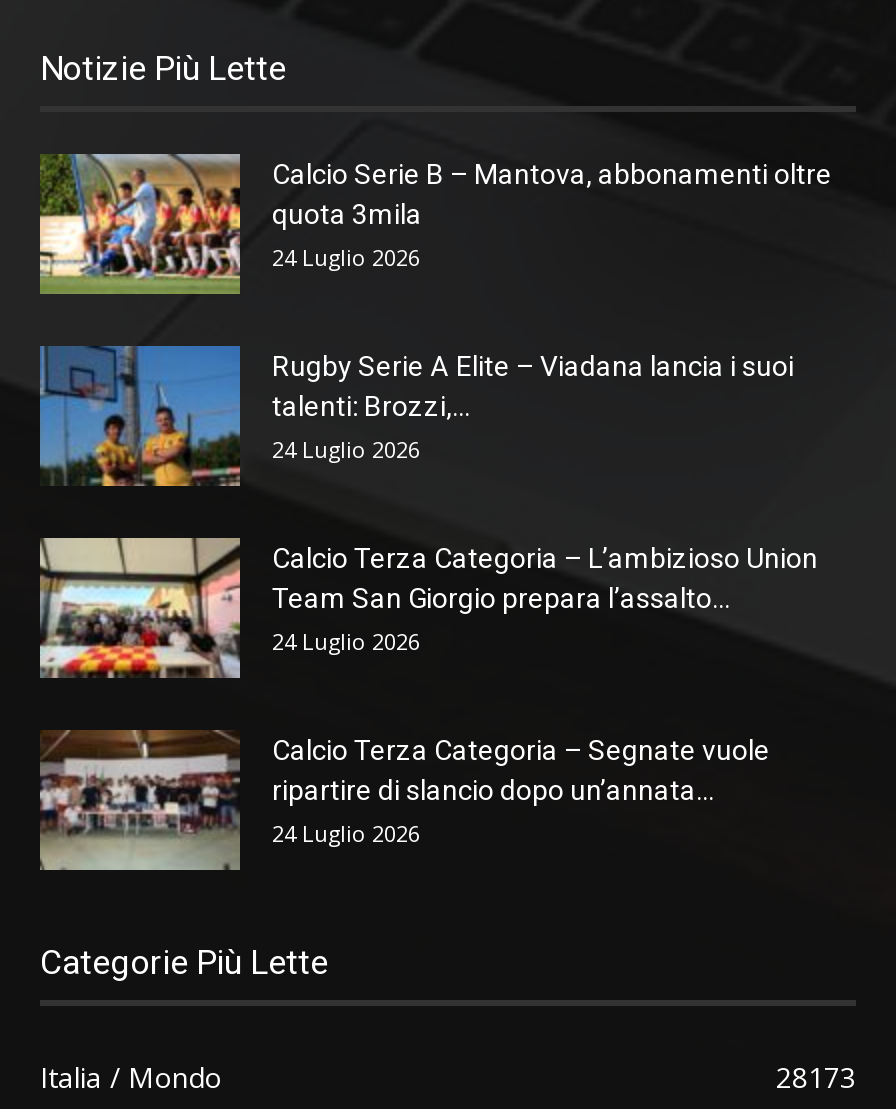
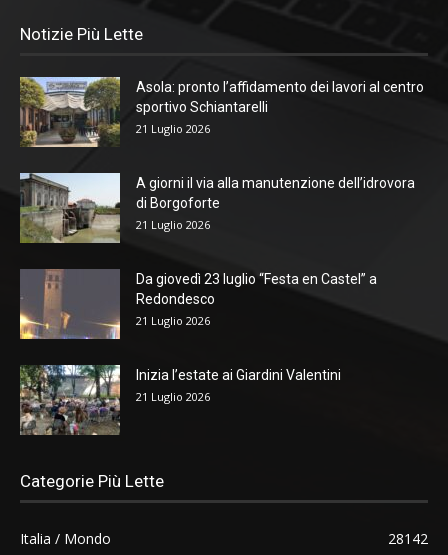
- [image]
- Calcio Serie B – Mantova, abbonamenti oltre
- quota 3mila
- 24 Luglio 2026
+ [image]
+ Asola: pronto l’affidamento dei lavori al centro
+ sportivo Schiantarelli
+ 21 Luglio 2026

- [image]
- Rugby Serie A Elite – Viadana lancia i suoi
- talenti: Brozzi,...
- 24 Luglio 2026
+ [image]
+ A giorni il via alla manutenzione dell’idrovora
+ di Borgoforte
+ 21 Luglio 2026

- [image]
- Calcio Terza Categoria – L’ambizioso Union
- Team San Giorgio prepara l’assalto...
- 24 Luglio 2026
+ [image]
+ Da giovedì 23 luglio “Festa en Castel” a
+ Redondesco
+ 21 Luglio 2026

- [image]
- Calcio Terza Categoria – Segnate vuole
- ripartire di slancio dopo un’annata...
- 24 Luglio 2026
+ [image]
+ Inizia l’estate ai Giardini Valentini
+ 21 Luglio 2026

- 28173
+ 28142
